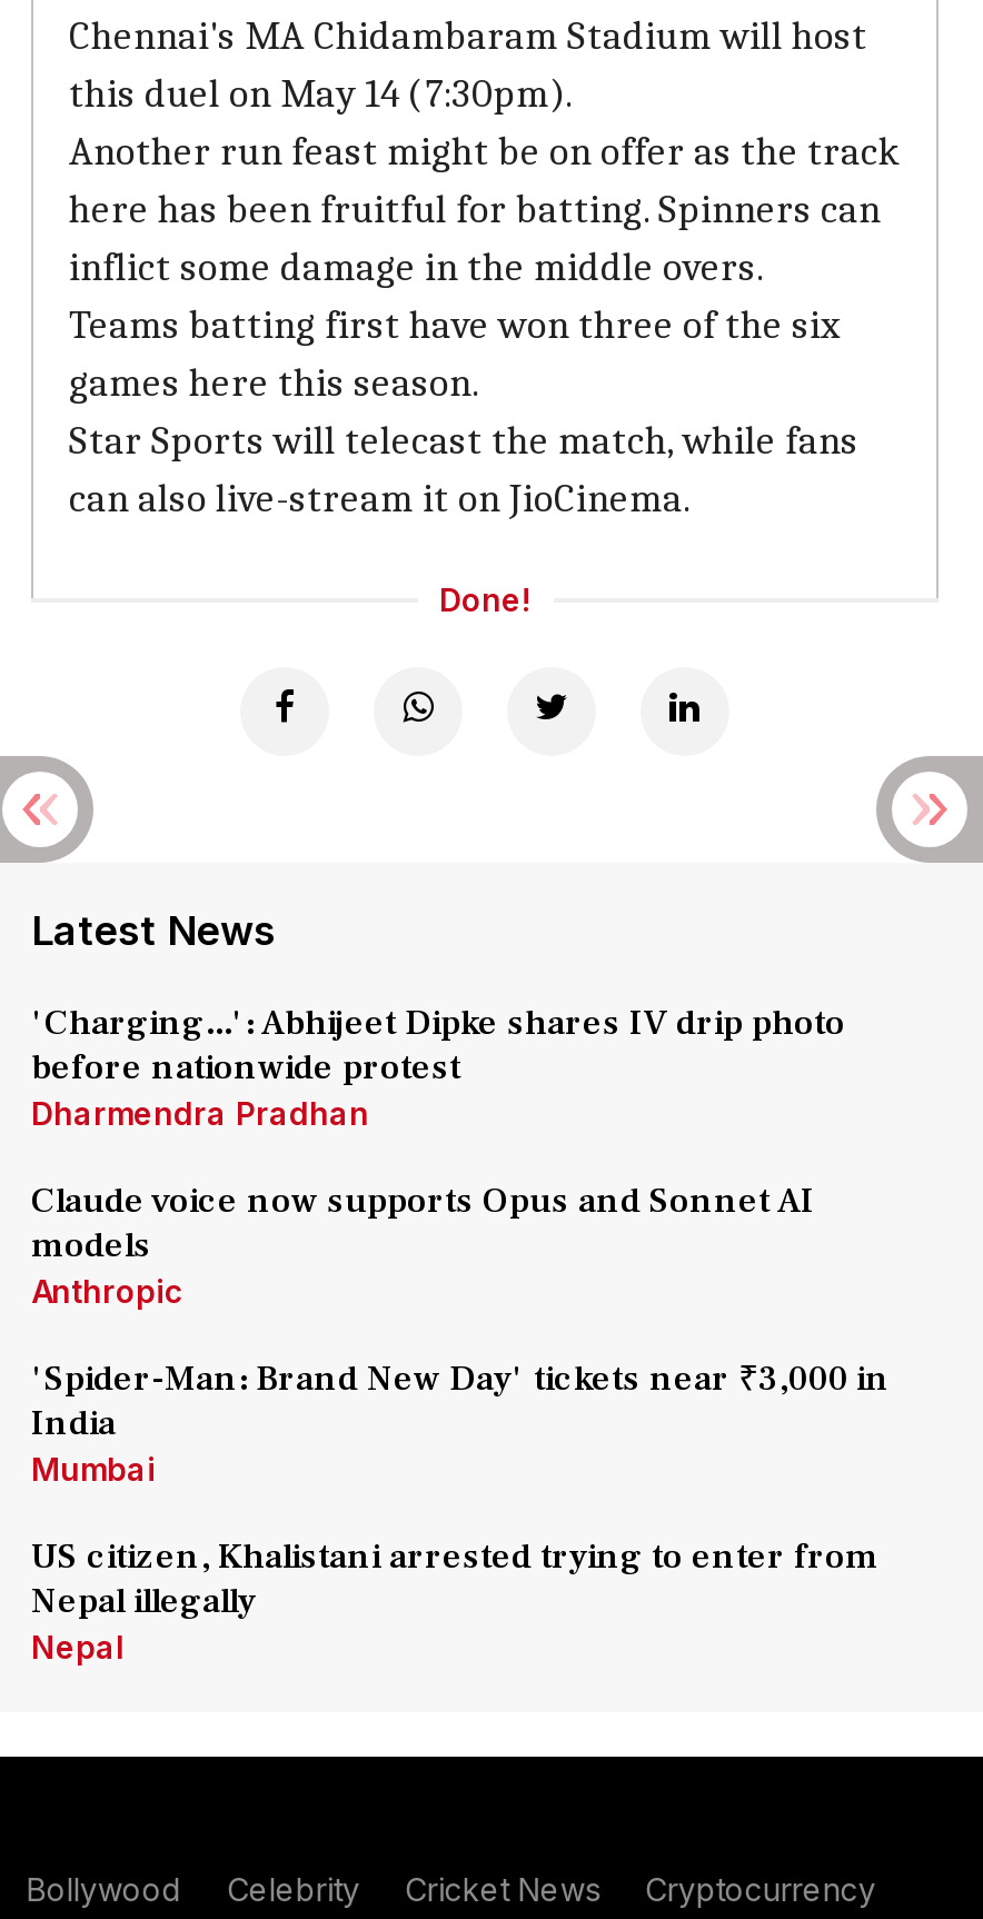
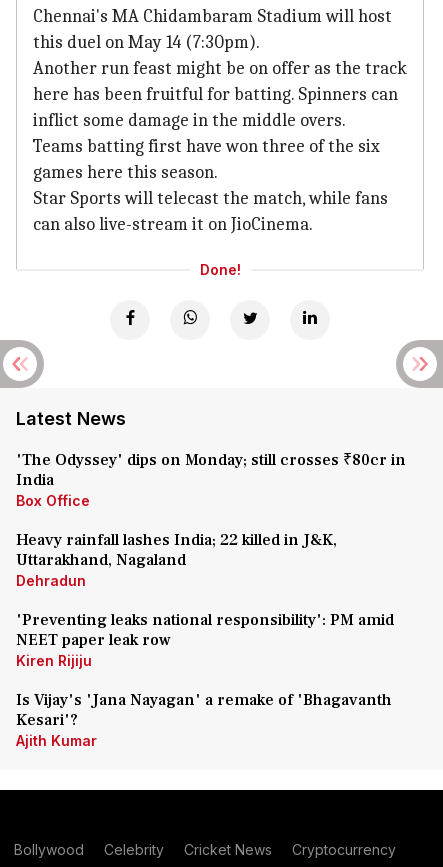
- 'Charging...': Abhijeet Dipke shares IV drip photo
- before nationwide protest
- Dharmendra Pradhan
- Claude voice now supports Opus and Sonnet AI
- models
- Anthropic
- 'Spider-Man: Brand New Day' tickets near ₹3,000 in
+ 'The Odyssey' dips on Monday; still crosses ₹80cr in

moved up: India

- Mumbai
- US citizen, Khalistani arrested trying to enter from
- Nepal illegally
- Nepal
+ Box Office
+ Heavy rainfall lashes India; 22 killed in J&K,
+ Uttarakhand, Nagaland
+ Dehradun
+ 'Preventing leaks national responsibility': PM amid
+ NEET paper leak row
+ Kiren Rijiju
+ Is Vijay's 'Jana Nayagan' a remake of 'Bhagavanth
+ Kesari'?
+ Ajith Kumar
